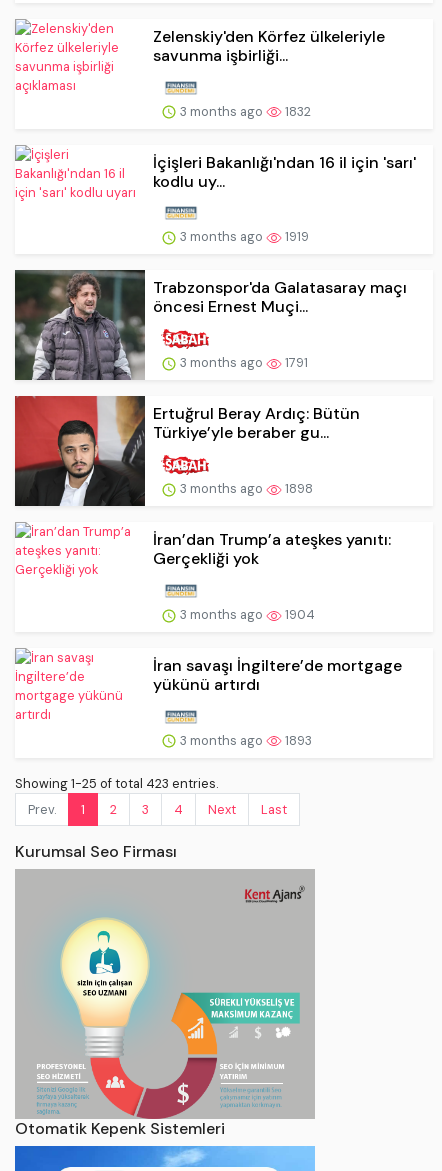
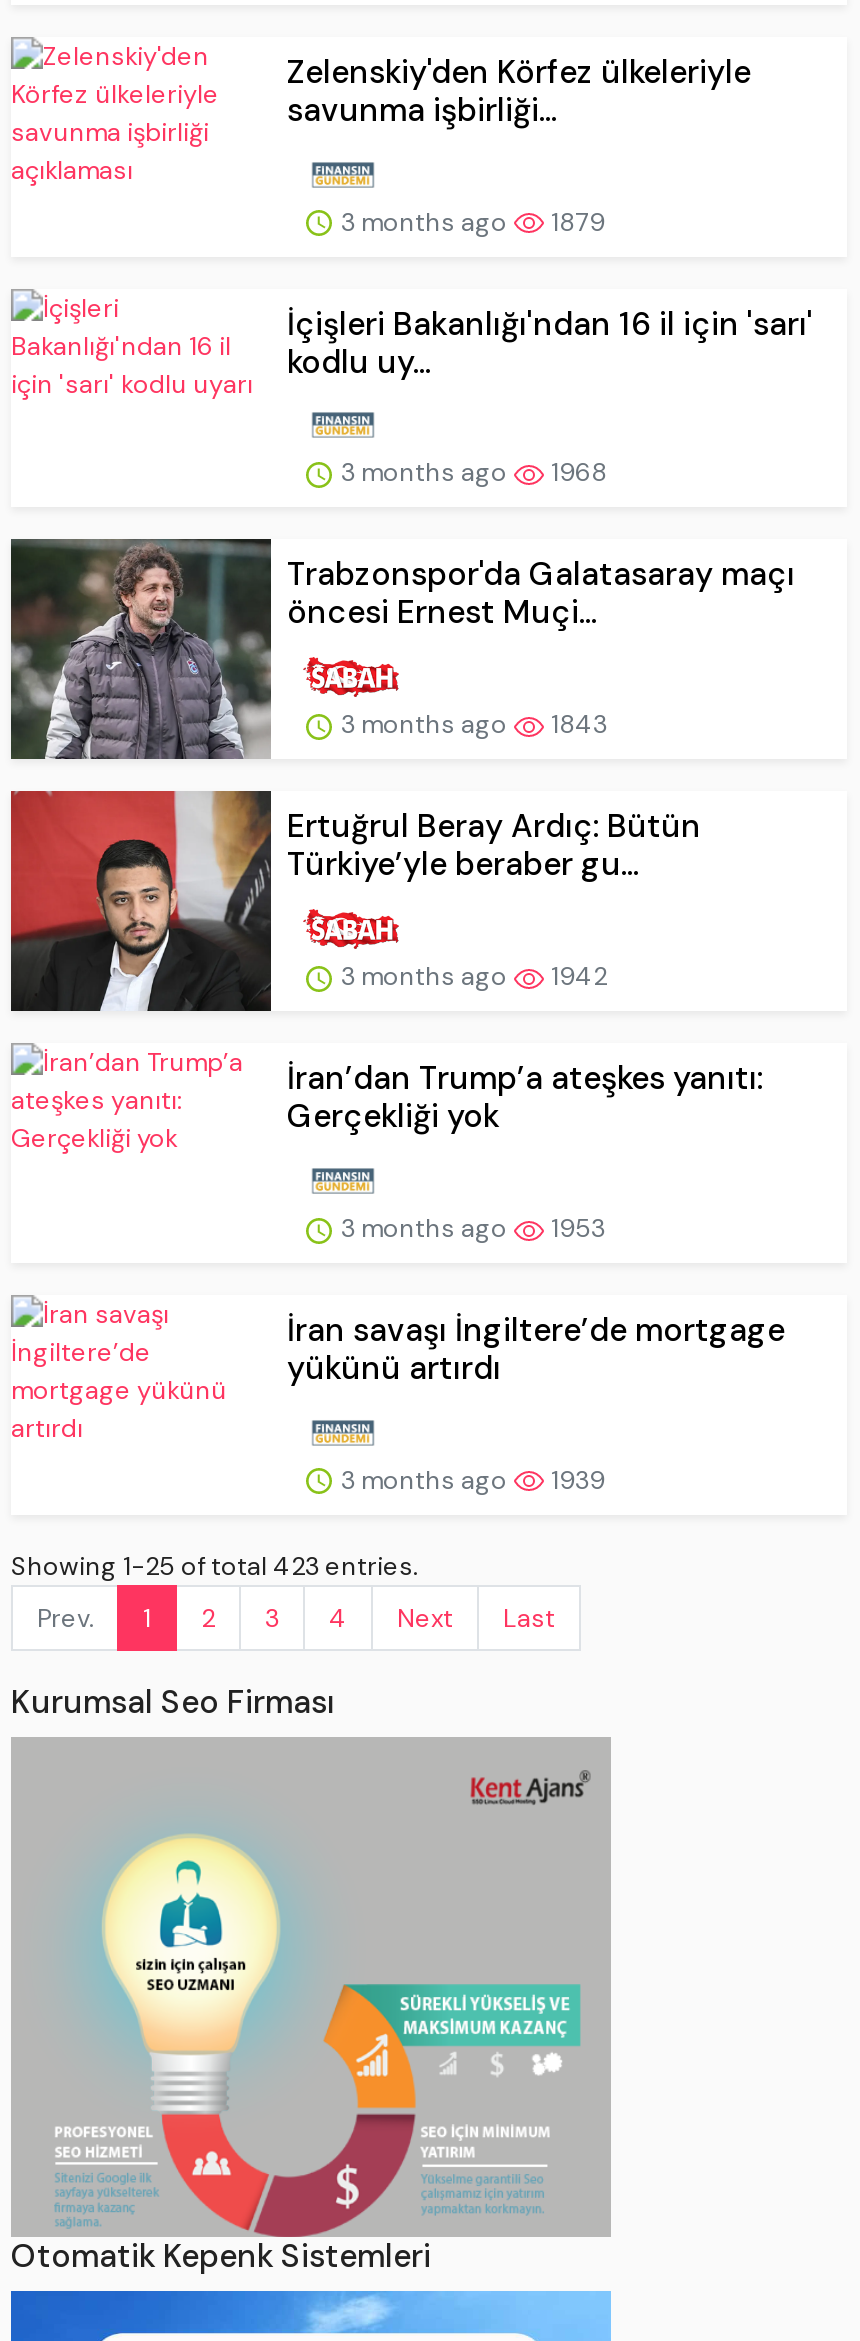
- 3 months ago 1832
+ 3 months ago 1879

- 3 months ago 1919
+ 3 months ago 1968

- 3 months ago 1791
+ 3 months ago 1843

- 3 months ago 1898
+ 3 months ago 1942

- 3 months ago 1904
+ 3 months ago 1953

- 3 months ago 1893
+ 3 months ago 1939
